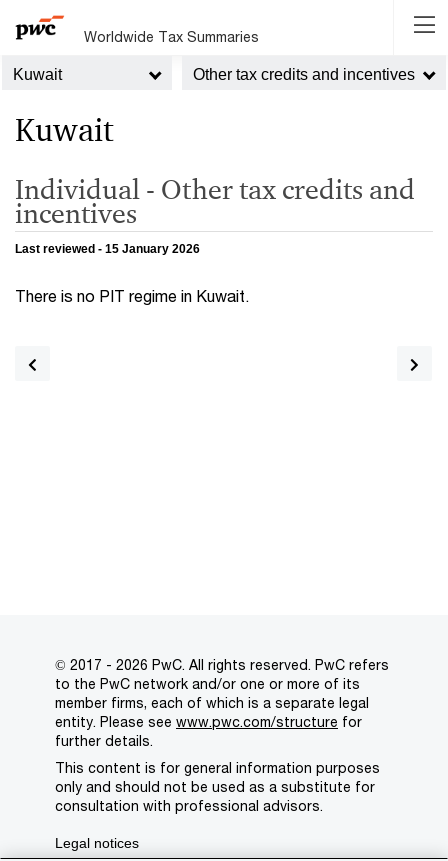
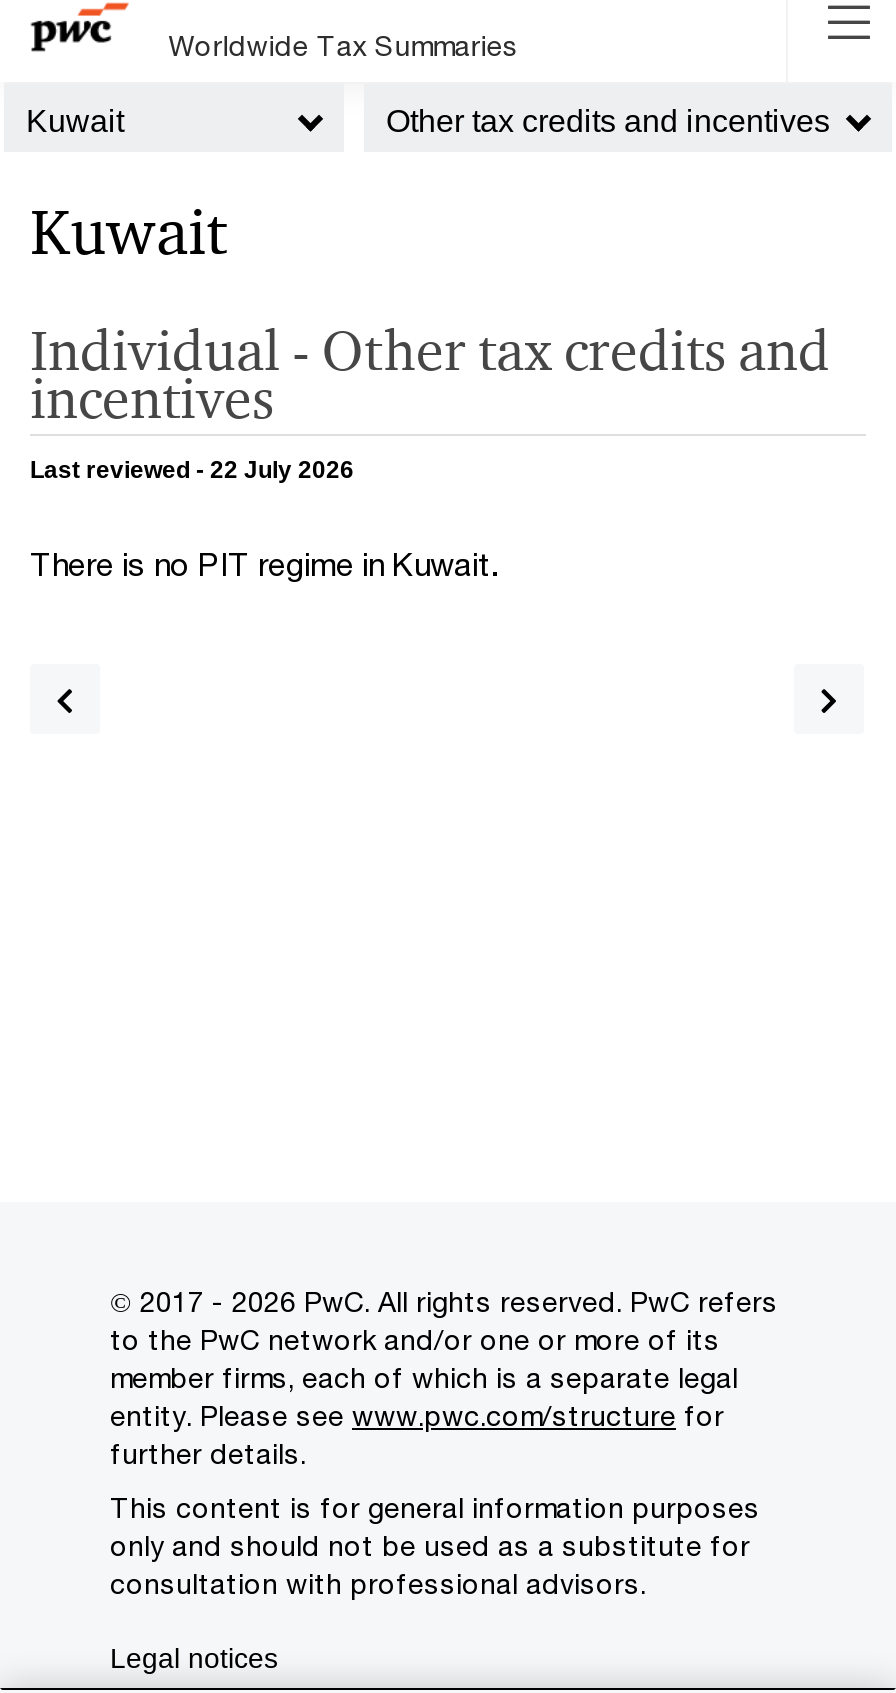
- Last reviewed - 15 January 2026
+ Last reviewed - 22 July 2026
